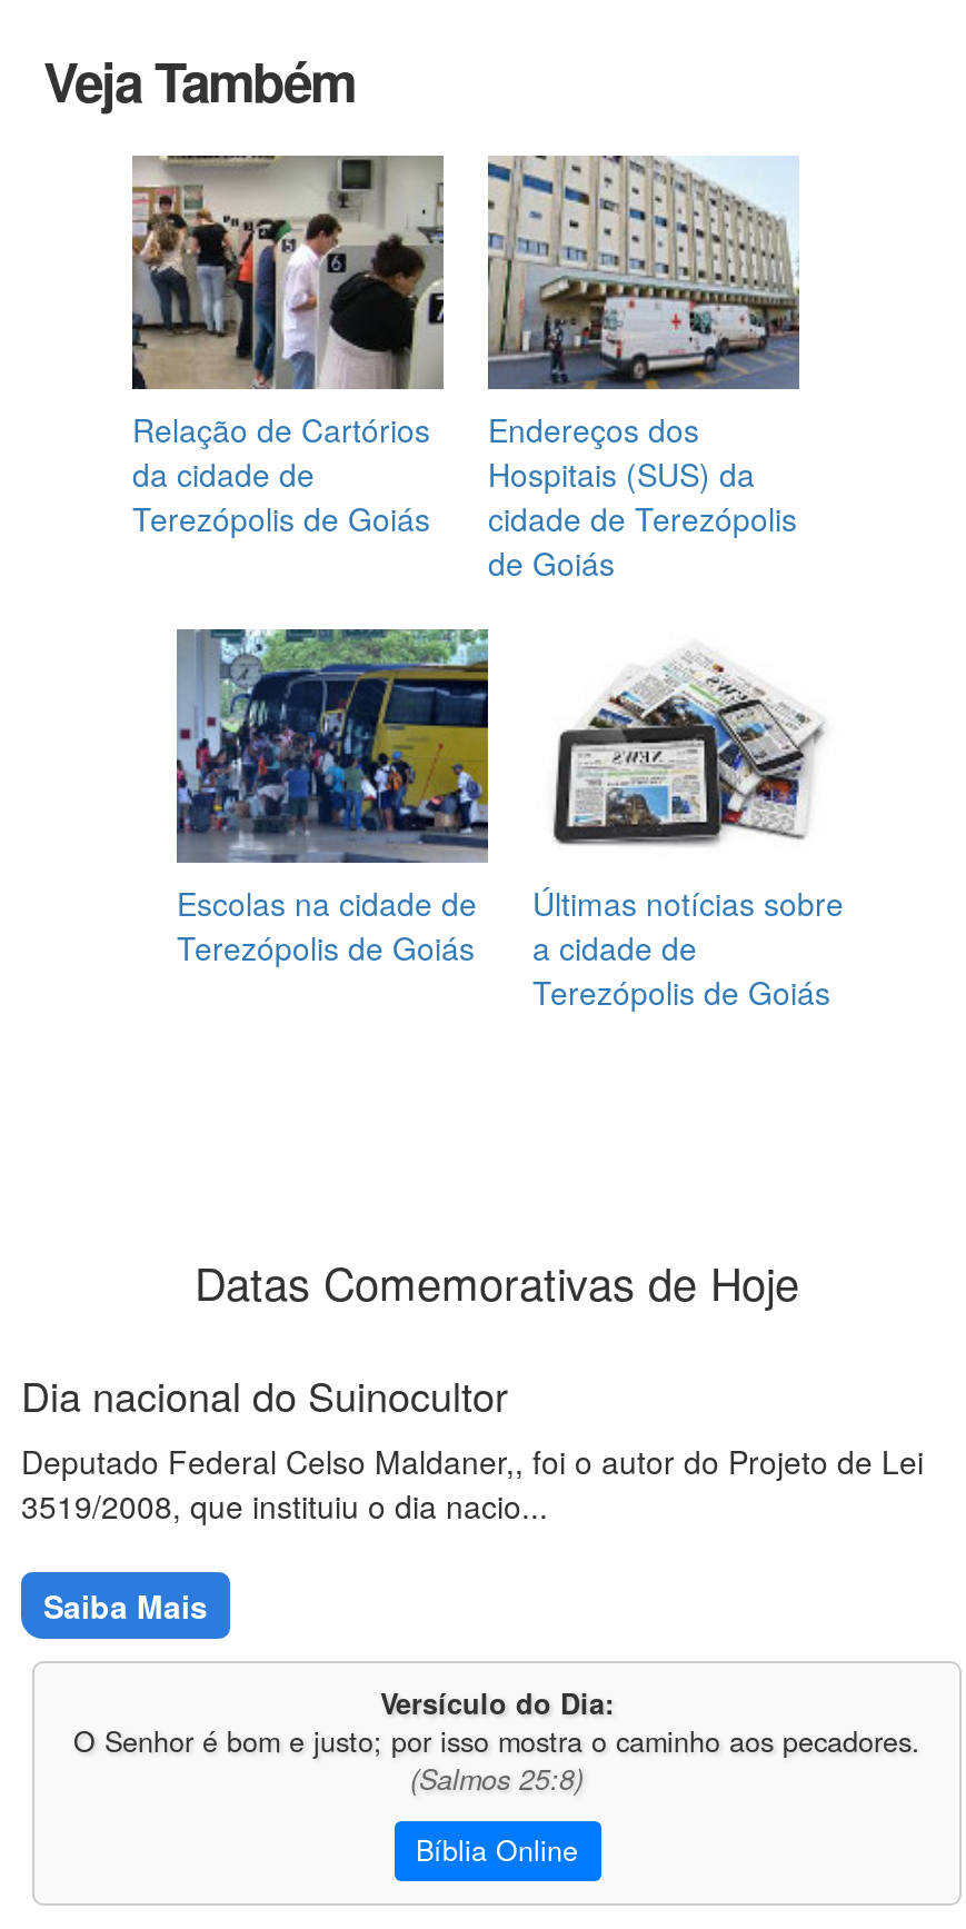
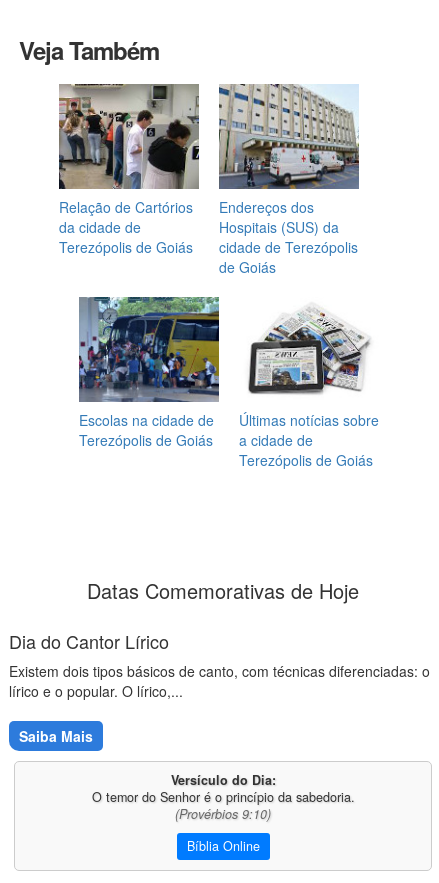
- Dia nacional do Suinocultor
- Deputado Federal Celso Maldaner,, foi o autor do Projeto de Lei
- 3519/2008, que instituiu o dia nacio...
+ Dia do Cantor Lírico
+ Existem dois tipos básicos de canto, com técnicas diferenciadas: o
+ lírico e o popular. O lírico,...

- O Senhor é bom e justo; por isso mostra o caminho aos pecadores.
- (Salmos 25:8)
+ O temor do Senhor é o princípio da sabedoria.
+ (Provérbios 9:10)
